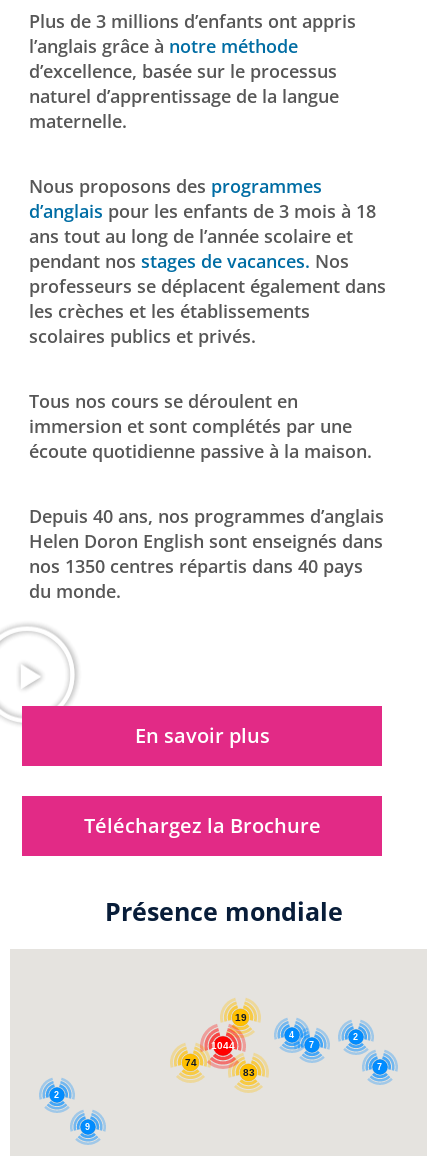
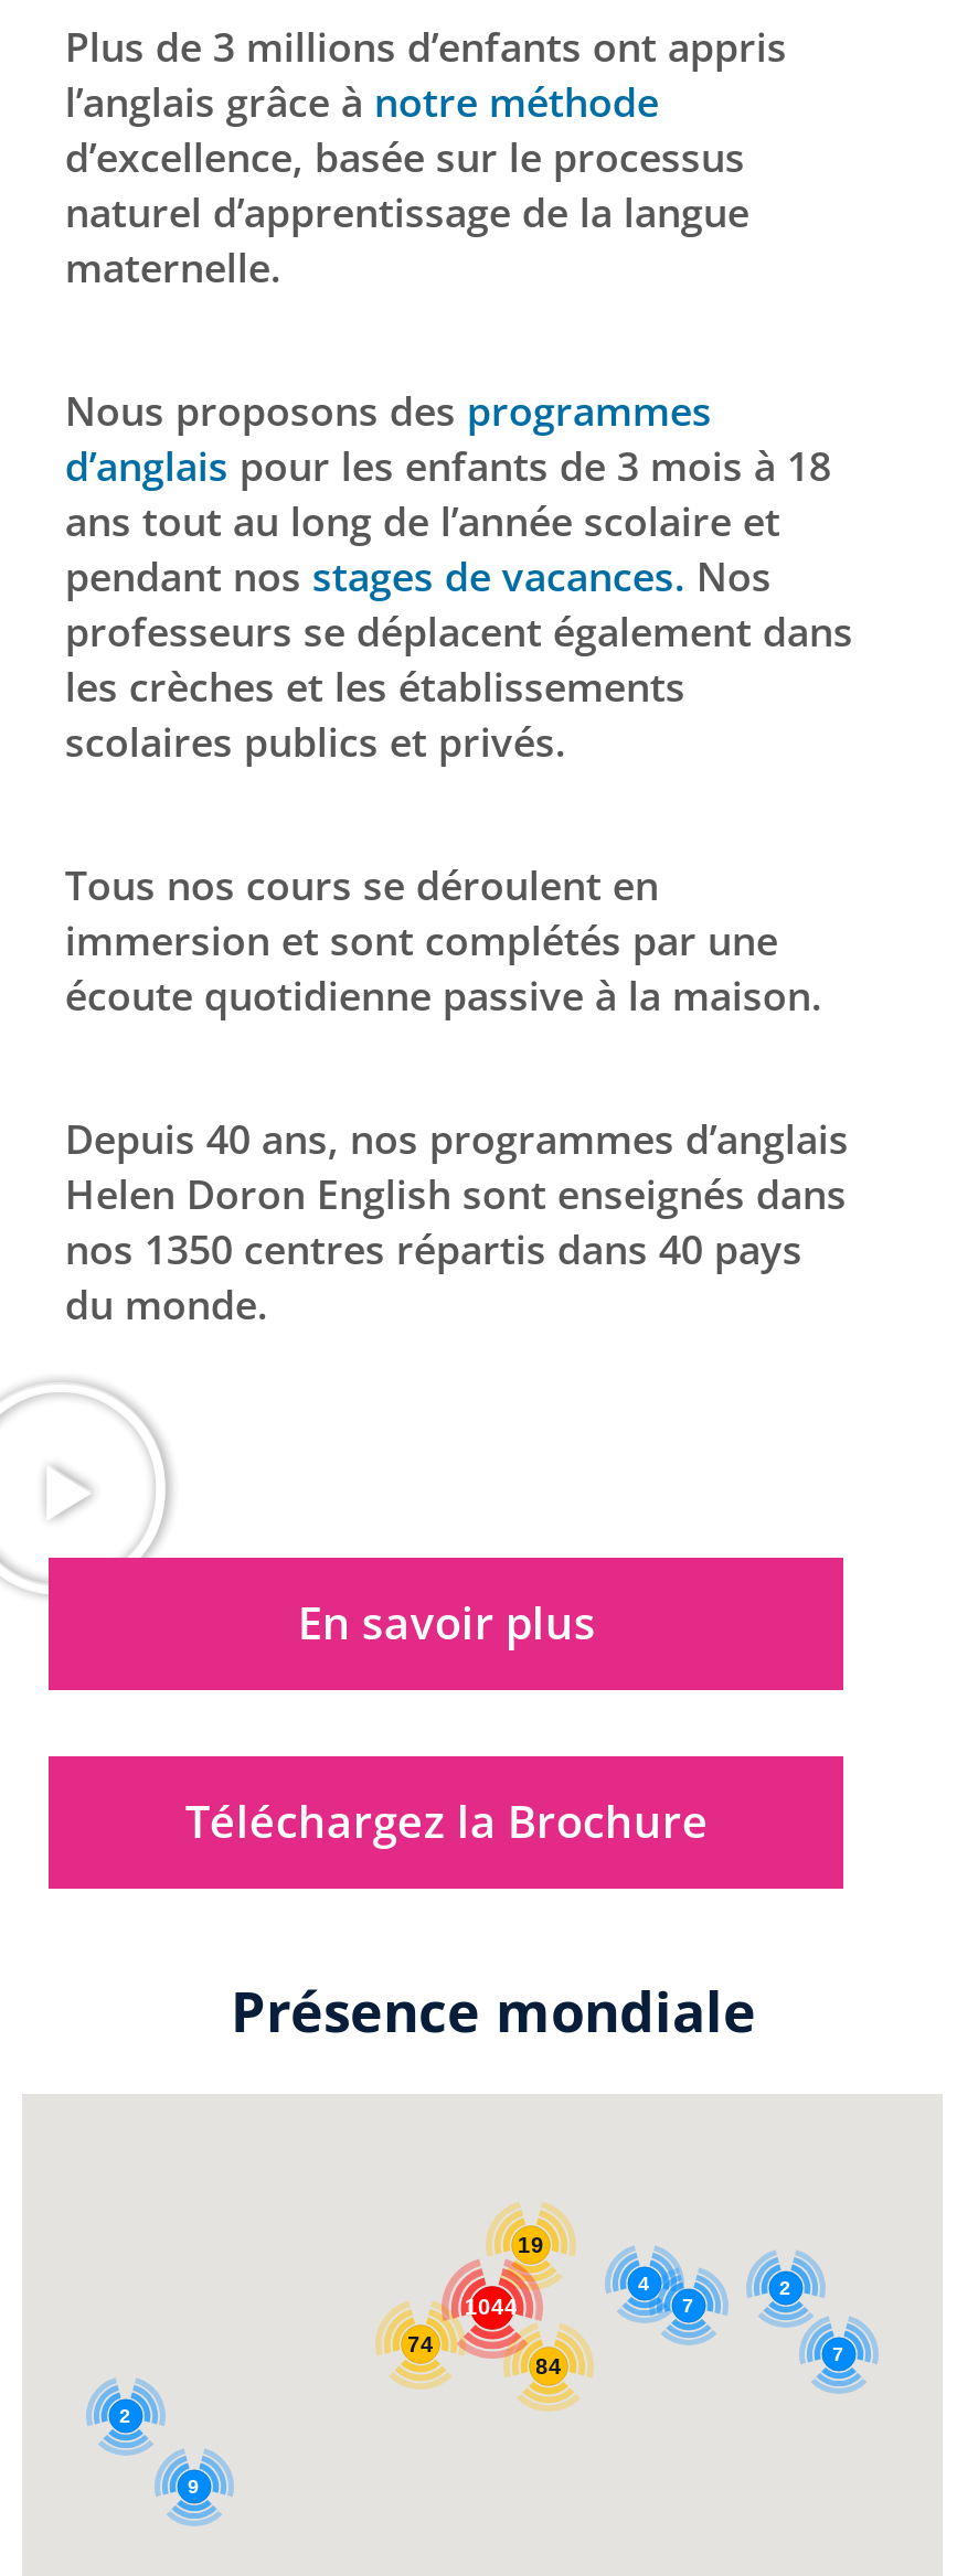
- 83
+ 84
